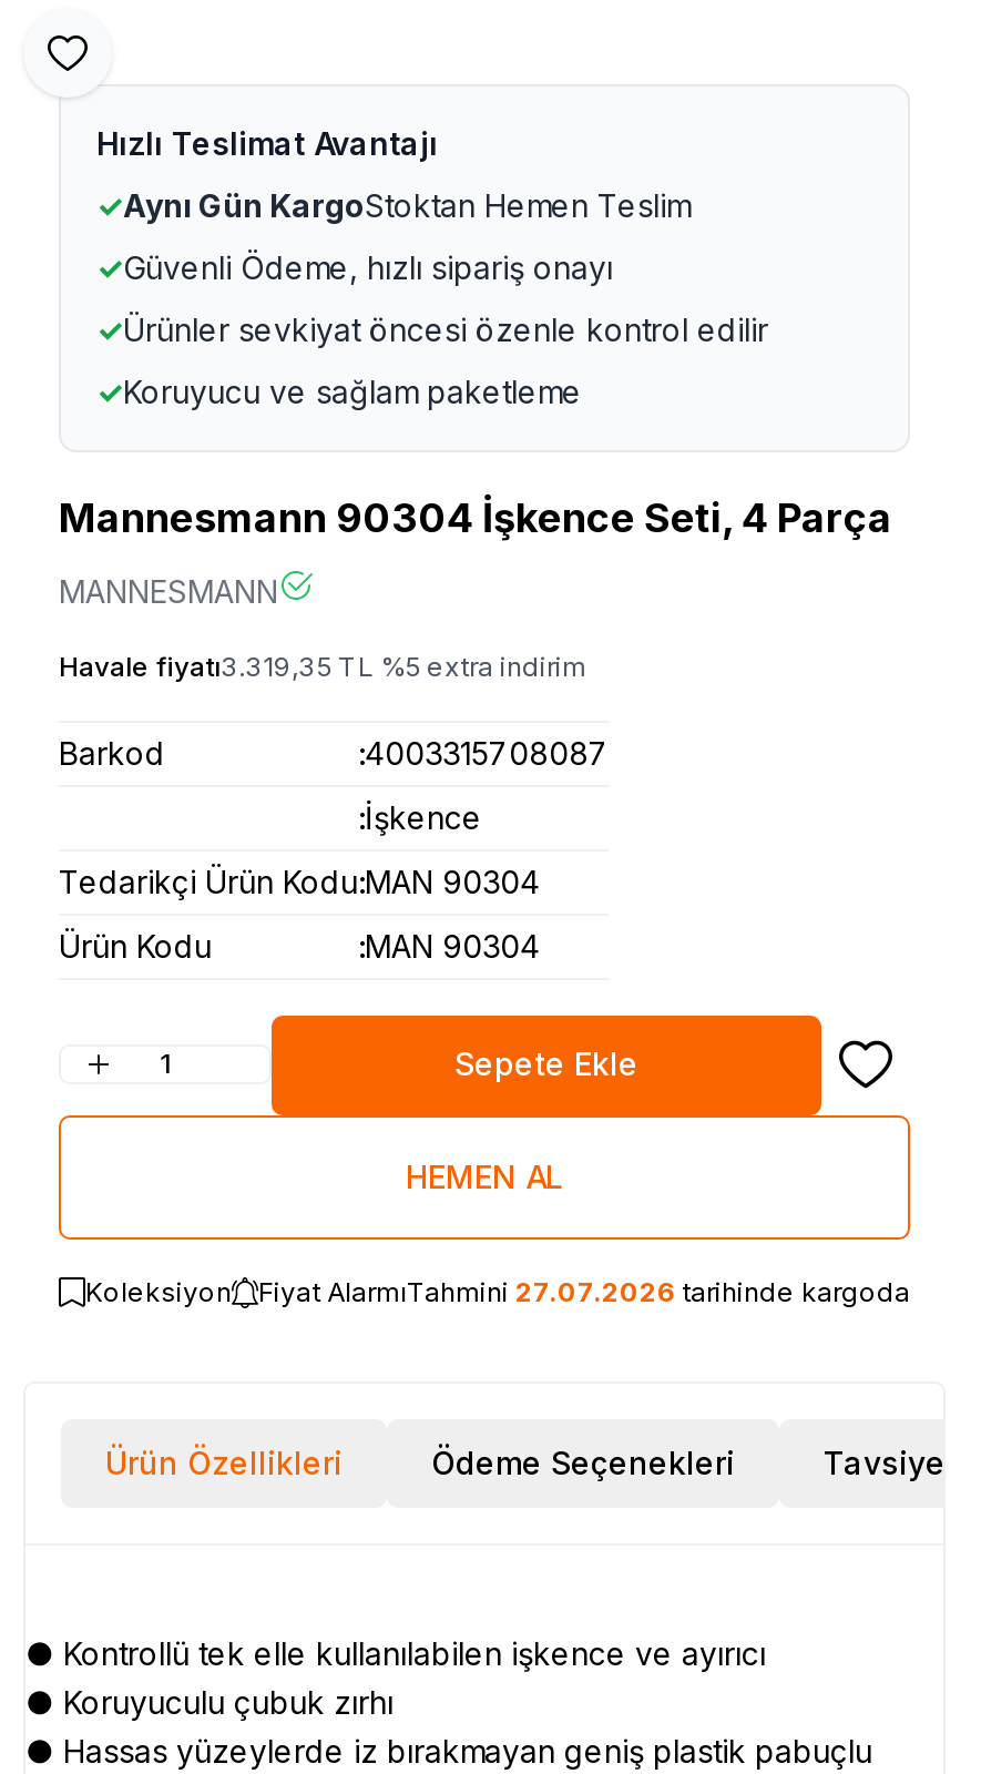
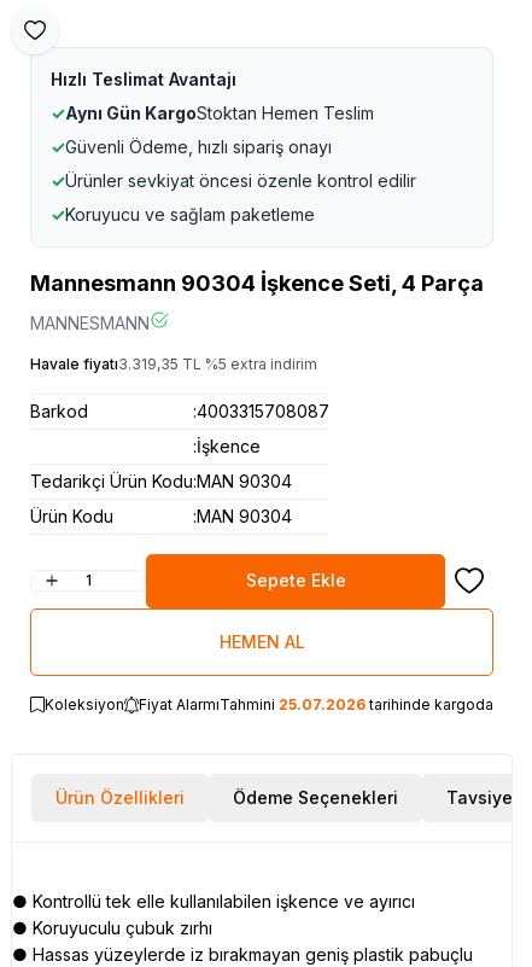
- Fiyat AlarmıTahmini 27.07.2026 tarihinde kargoda
+ Fiyat AlarmıTahmini 25.07.2026 tarihinde kargoda
